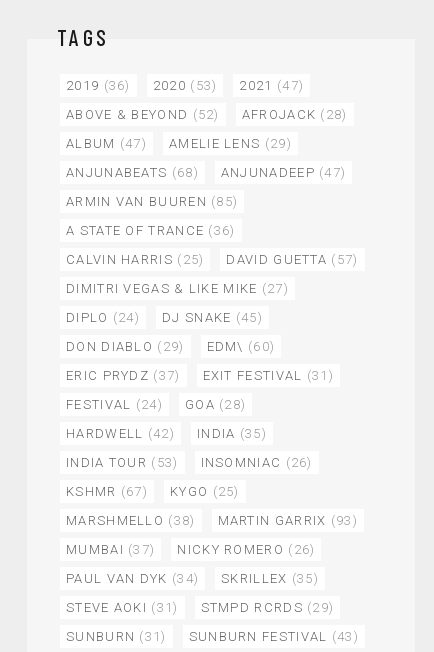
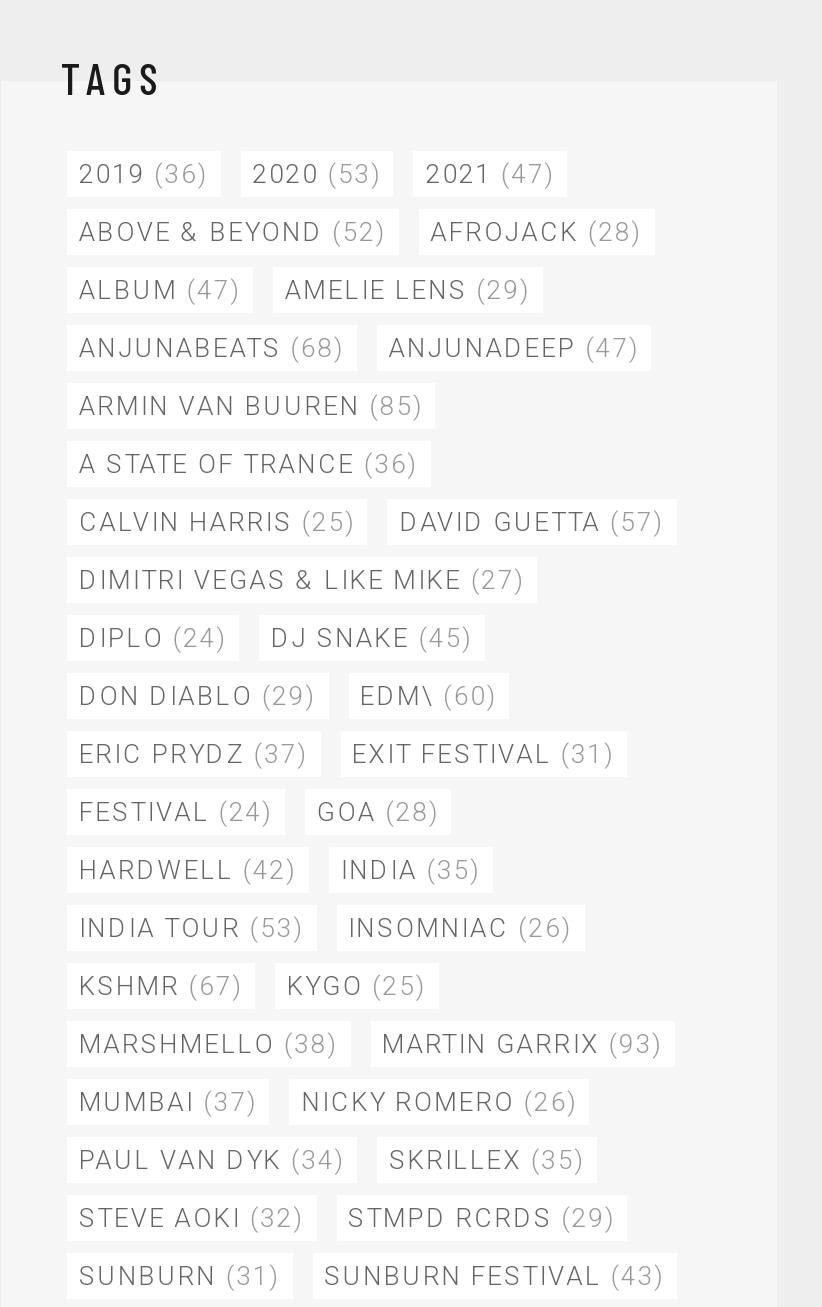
- STEVE AOKI (31) STMPD RCRDS (29)
+ STEVE AOKI (32) STMPD RCRDS (29)
